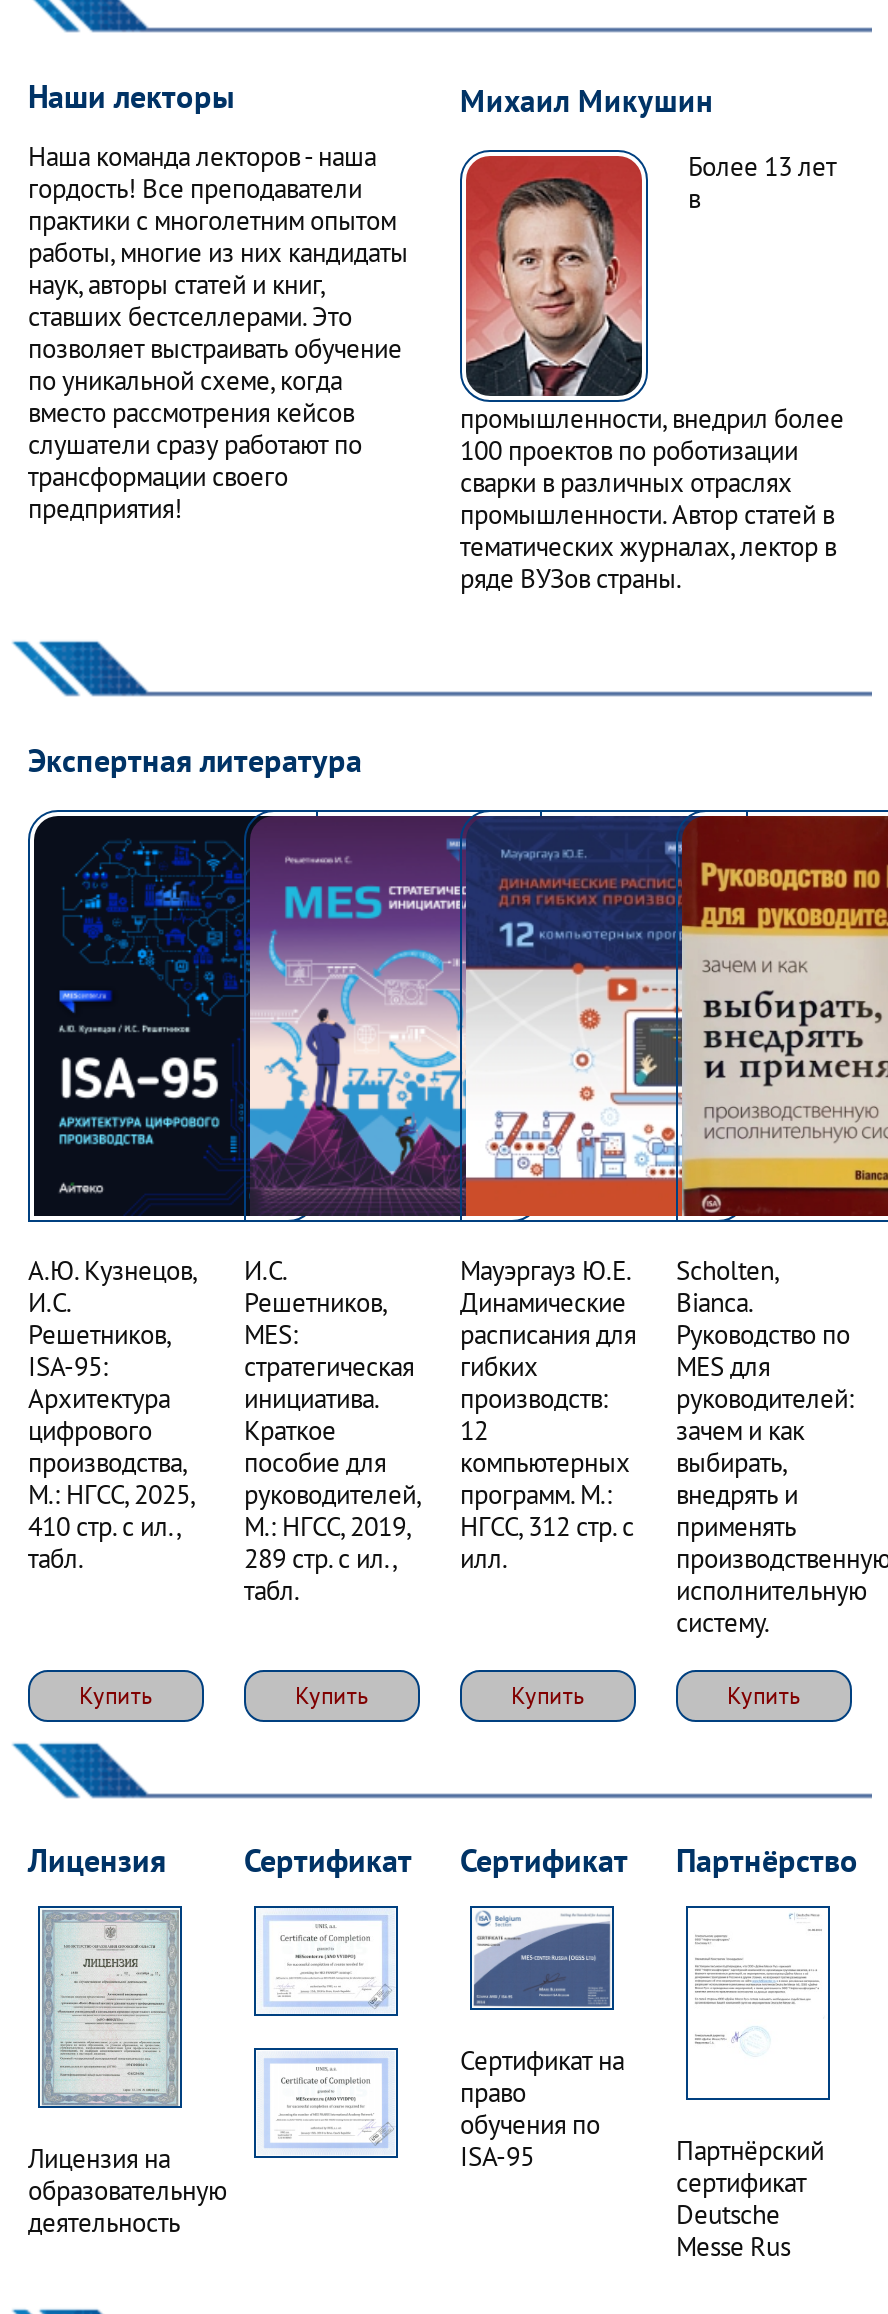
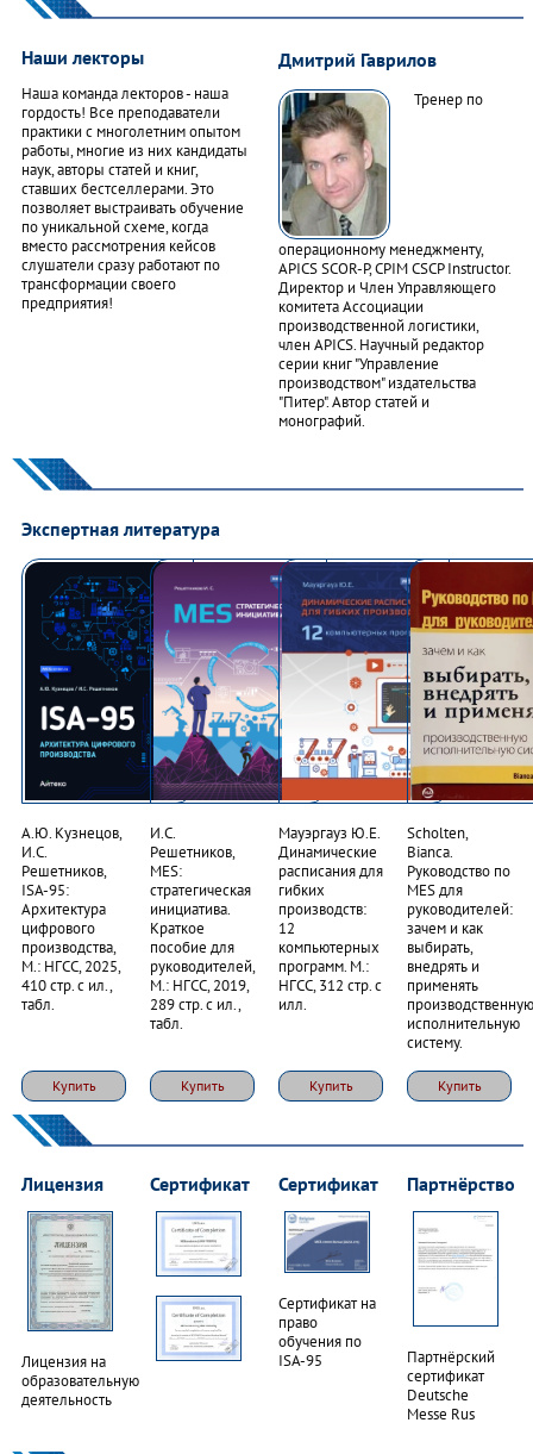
- Михаил Микушин
+ Дмитрий Гаврилов

- [image]
- промышленности, внедрил более
- 100 проектов по роботизации
- сварки в различных отраслях
- промышленности. Автор статей в
- тематических журналах, лектор в
- ряде ВУЗов страны.
+ [image]
+ операционному менеджменту,
+ APICS SCOR-P, CPIM CSCP Instructor.
+ Директор и Член Управляющего
+ комитета Ассоциации
+ производственной логистики,
+ член APICS. Научный редактор
+ серии книг "Управление
+ производством" издательства
+ "Питер". Автор статей и
+ монографий.

- Более 13 лет
- в
+ Тренер по
